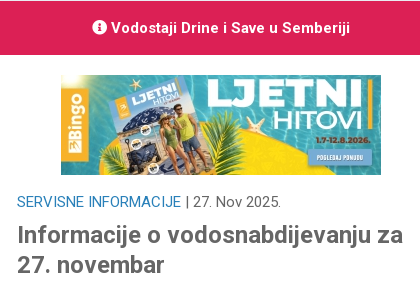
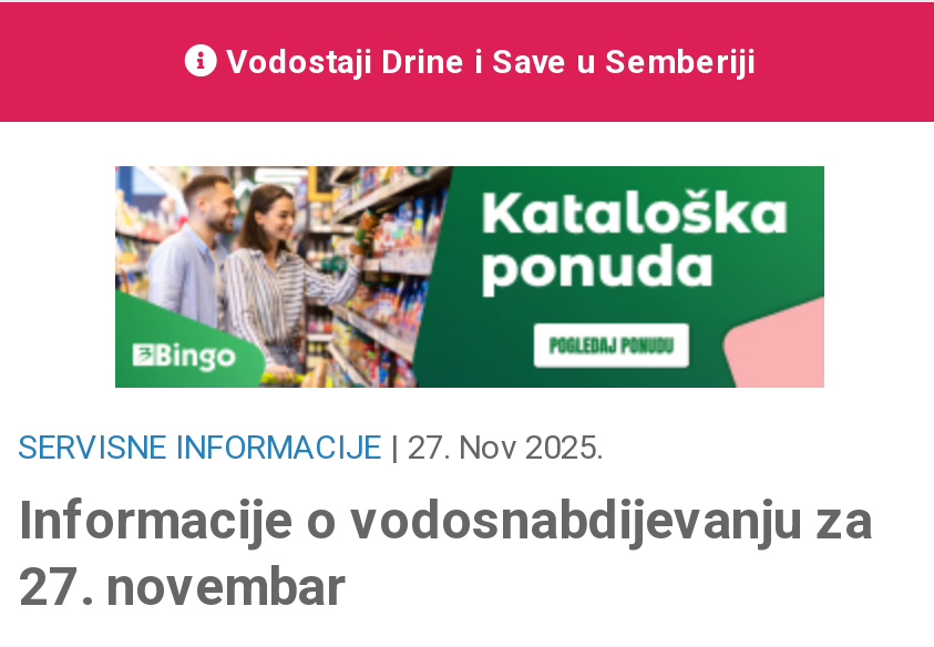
- [image]
+ [image]
